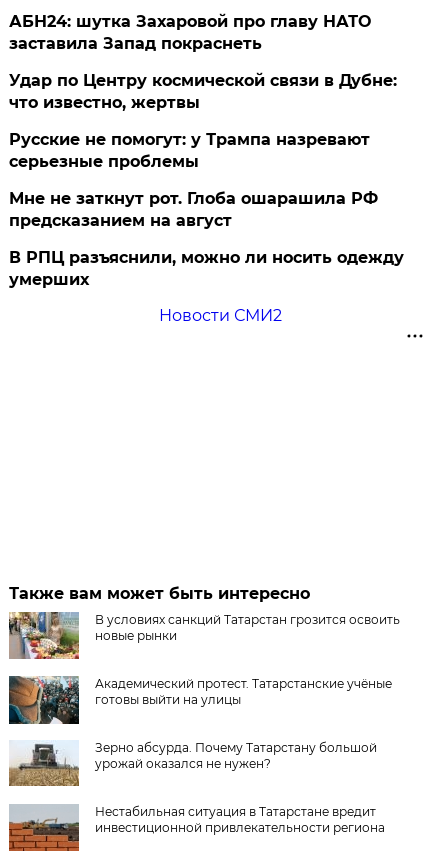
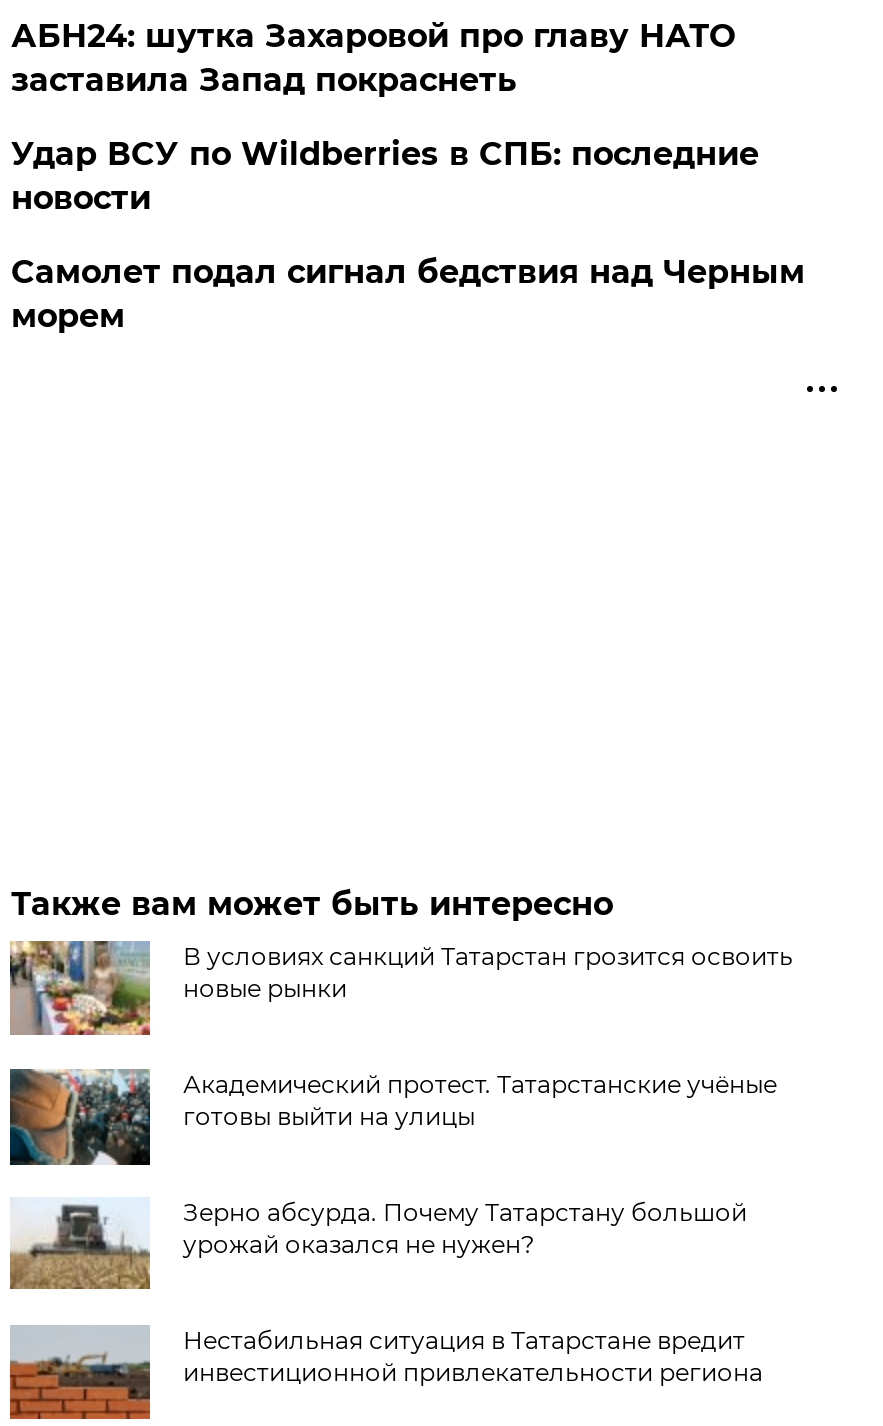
- Удар по Центру космической связи в Дубне:
- что известно, жертвы
- Русские не помогут: у Трампа назревают
- серьезные проблемы
- Мне не заткнут рот. Глоба ошарашила РФ
- предсказанием на август
- В РПЦ разъяснили, можно ли носить одежду
- умерших
- Новости СМИ2
+ Удар ВСУ по Wildberries в СПБ: последние
+ новости
+ Самолет подал сигнал бедствия над Черным
+ морем
